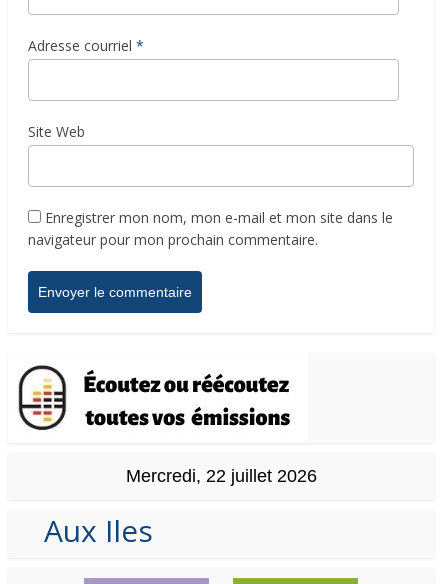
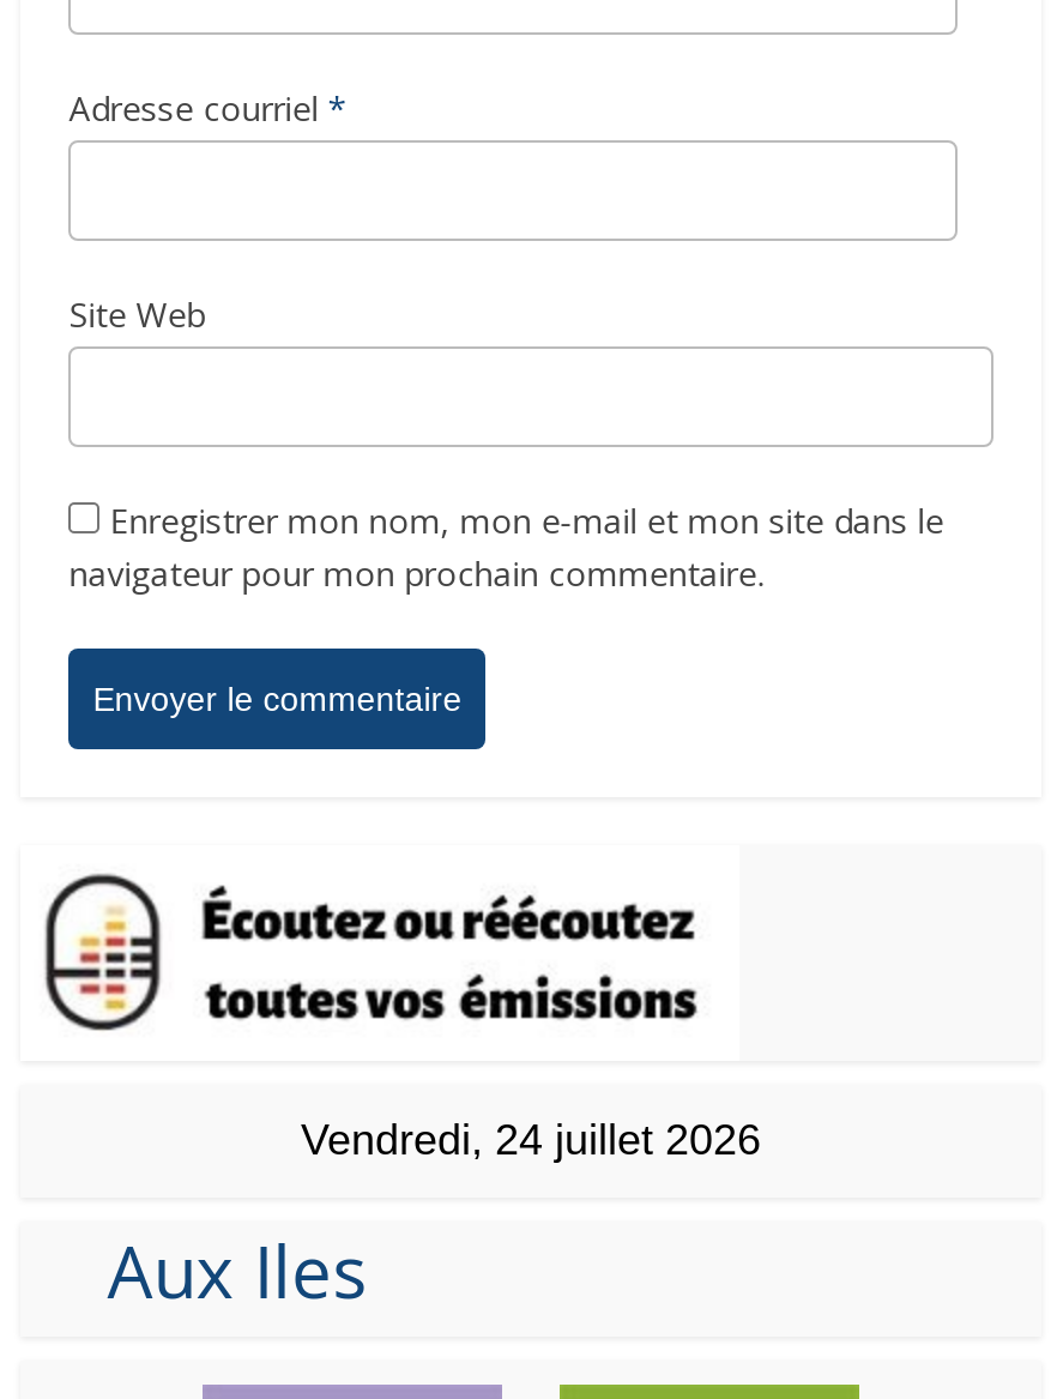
- Mercredi, 22 juillet 2026
+ Vendredi, 24 juillet 2026
